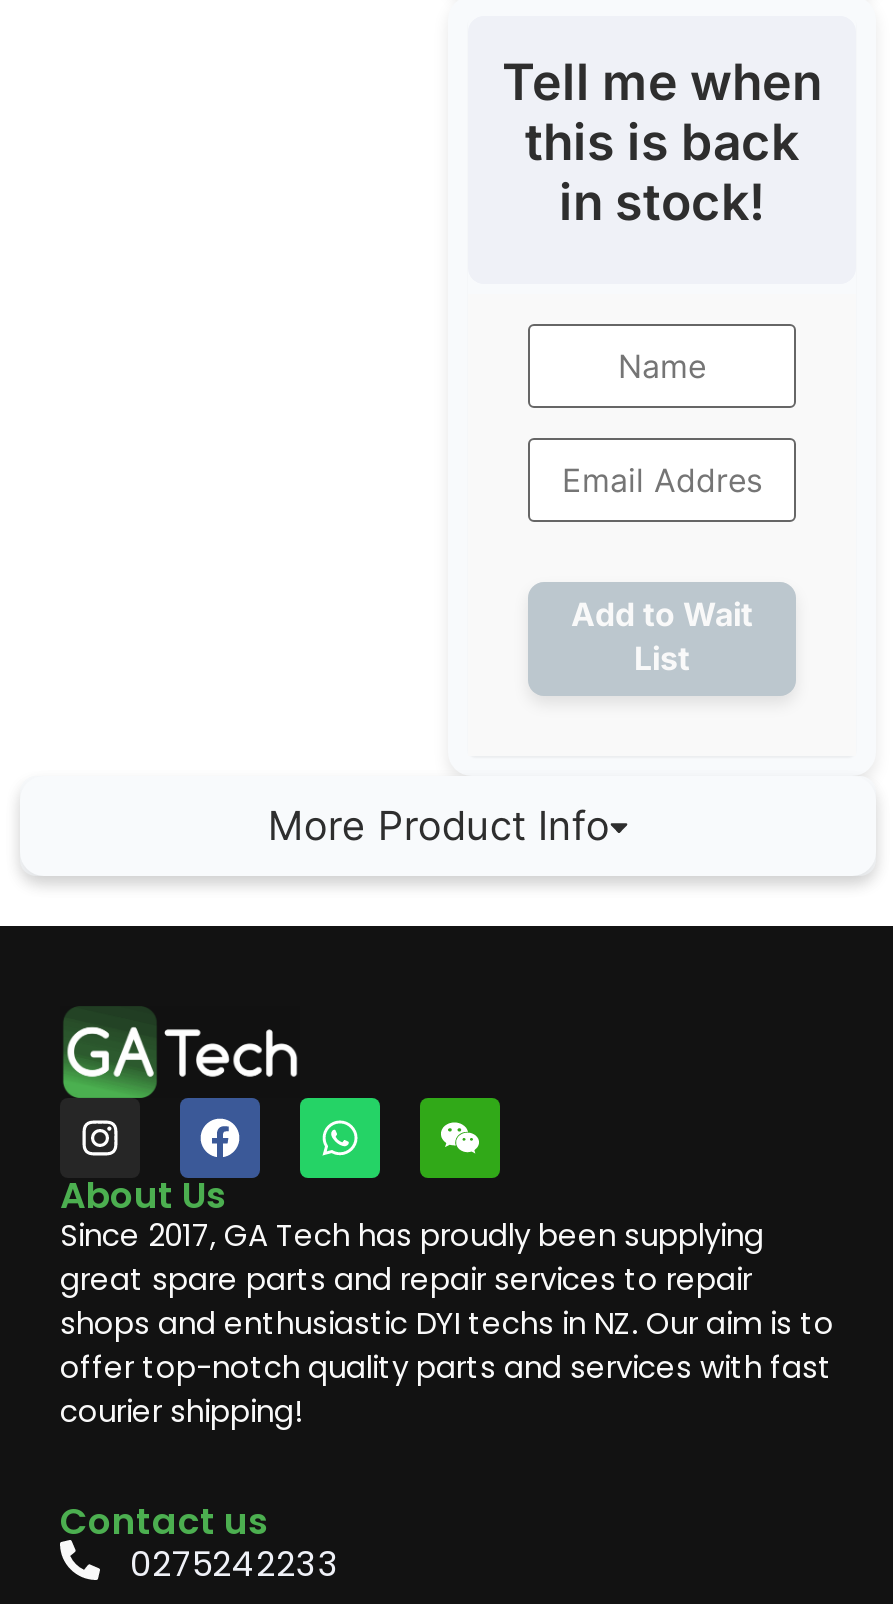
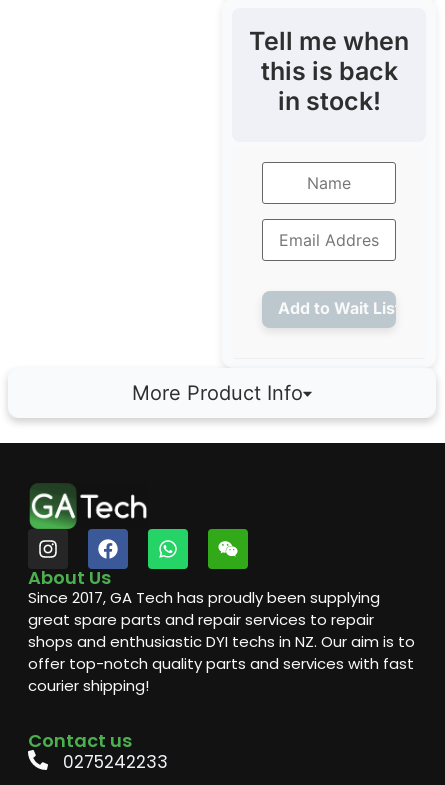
- Add to Wait
- List
